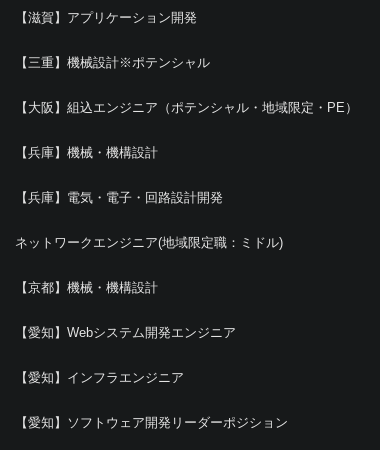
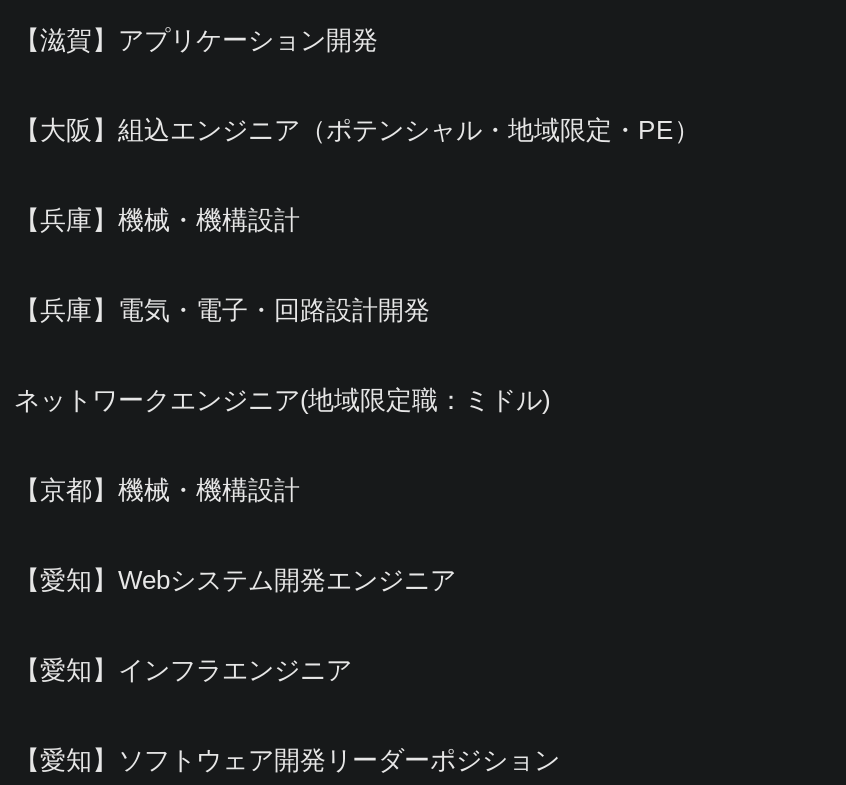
- 【三重】機械設計※ポテンシャル
